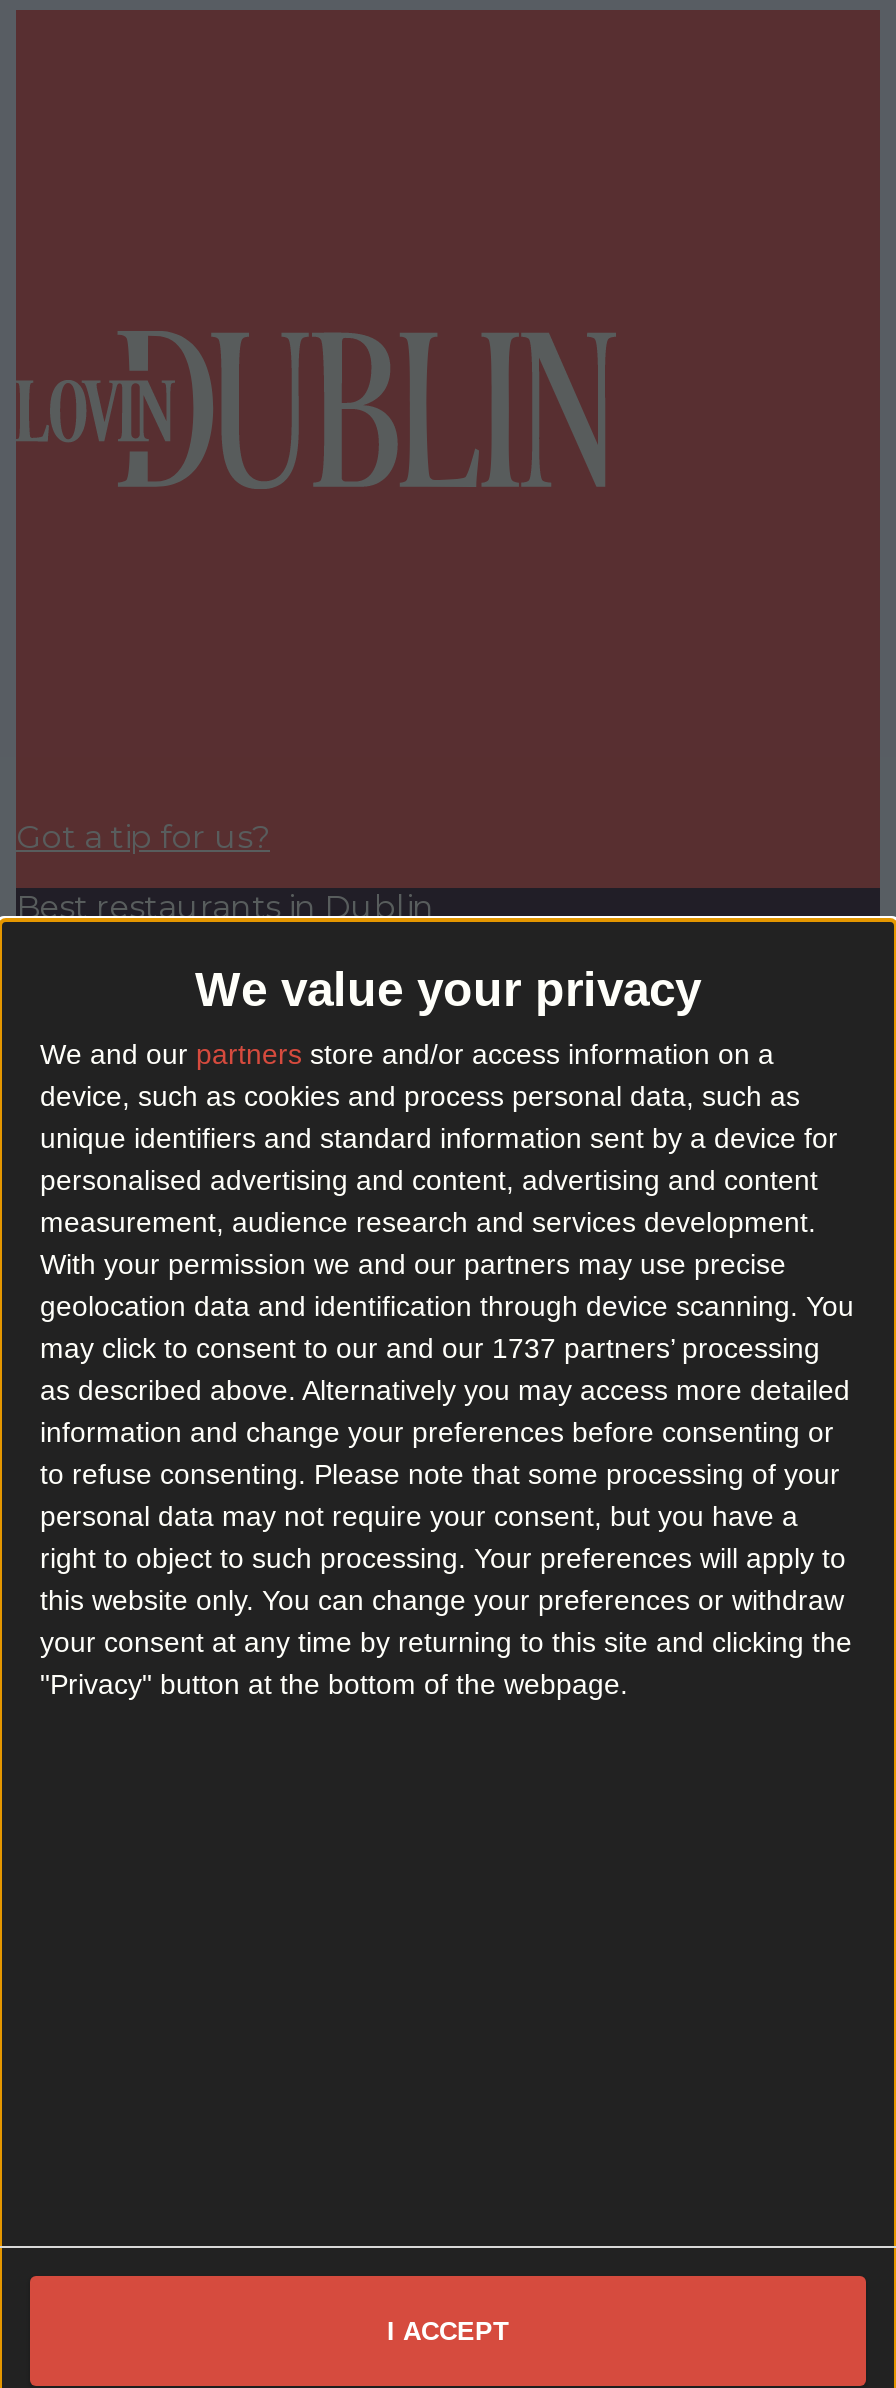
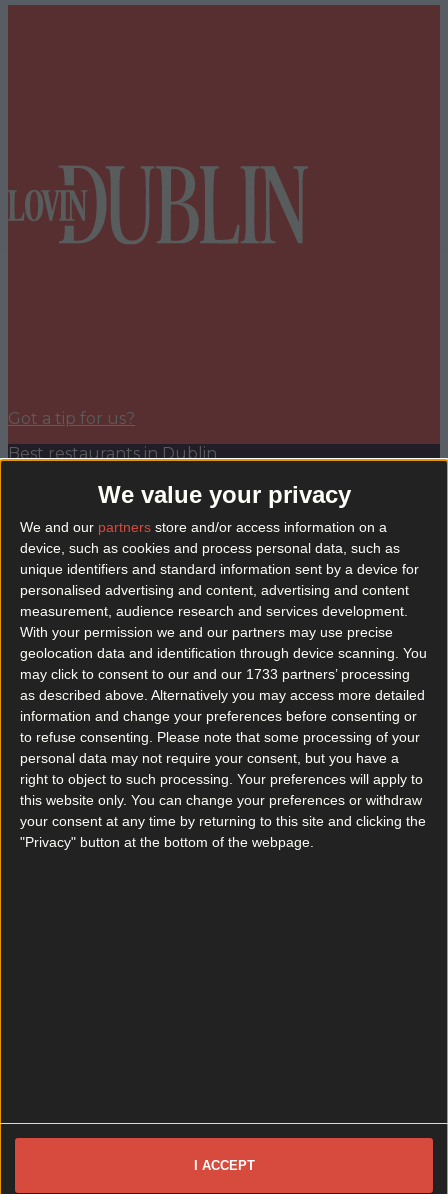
- may click to consent to our and our 1737 partners’ processing
+ may click to consent to our and our 1733 partners’ processing
